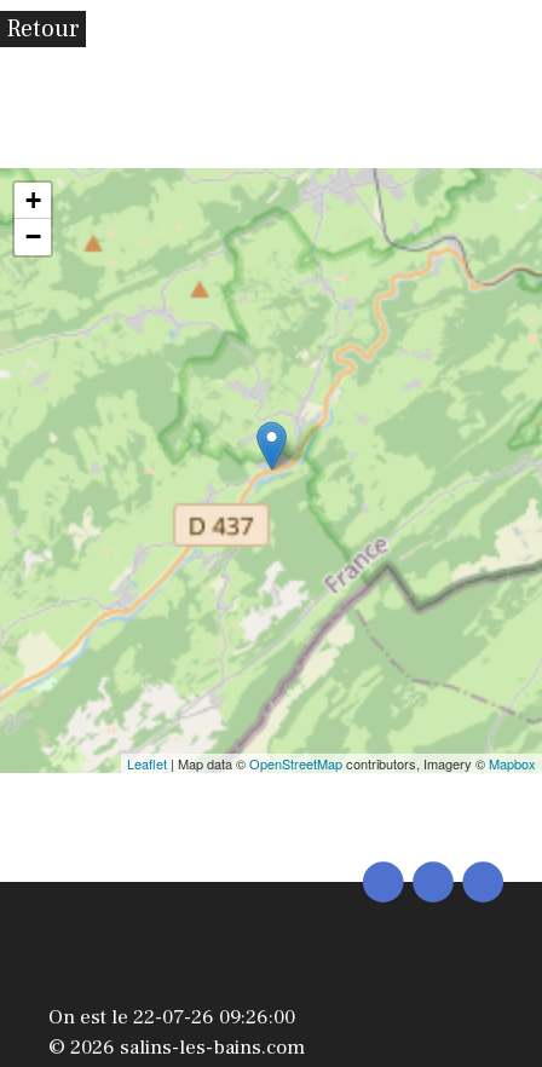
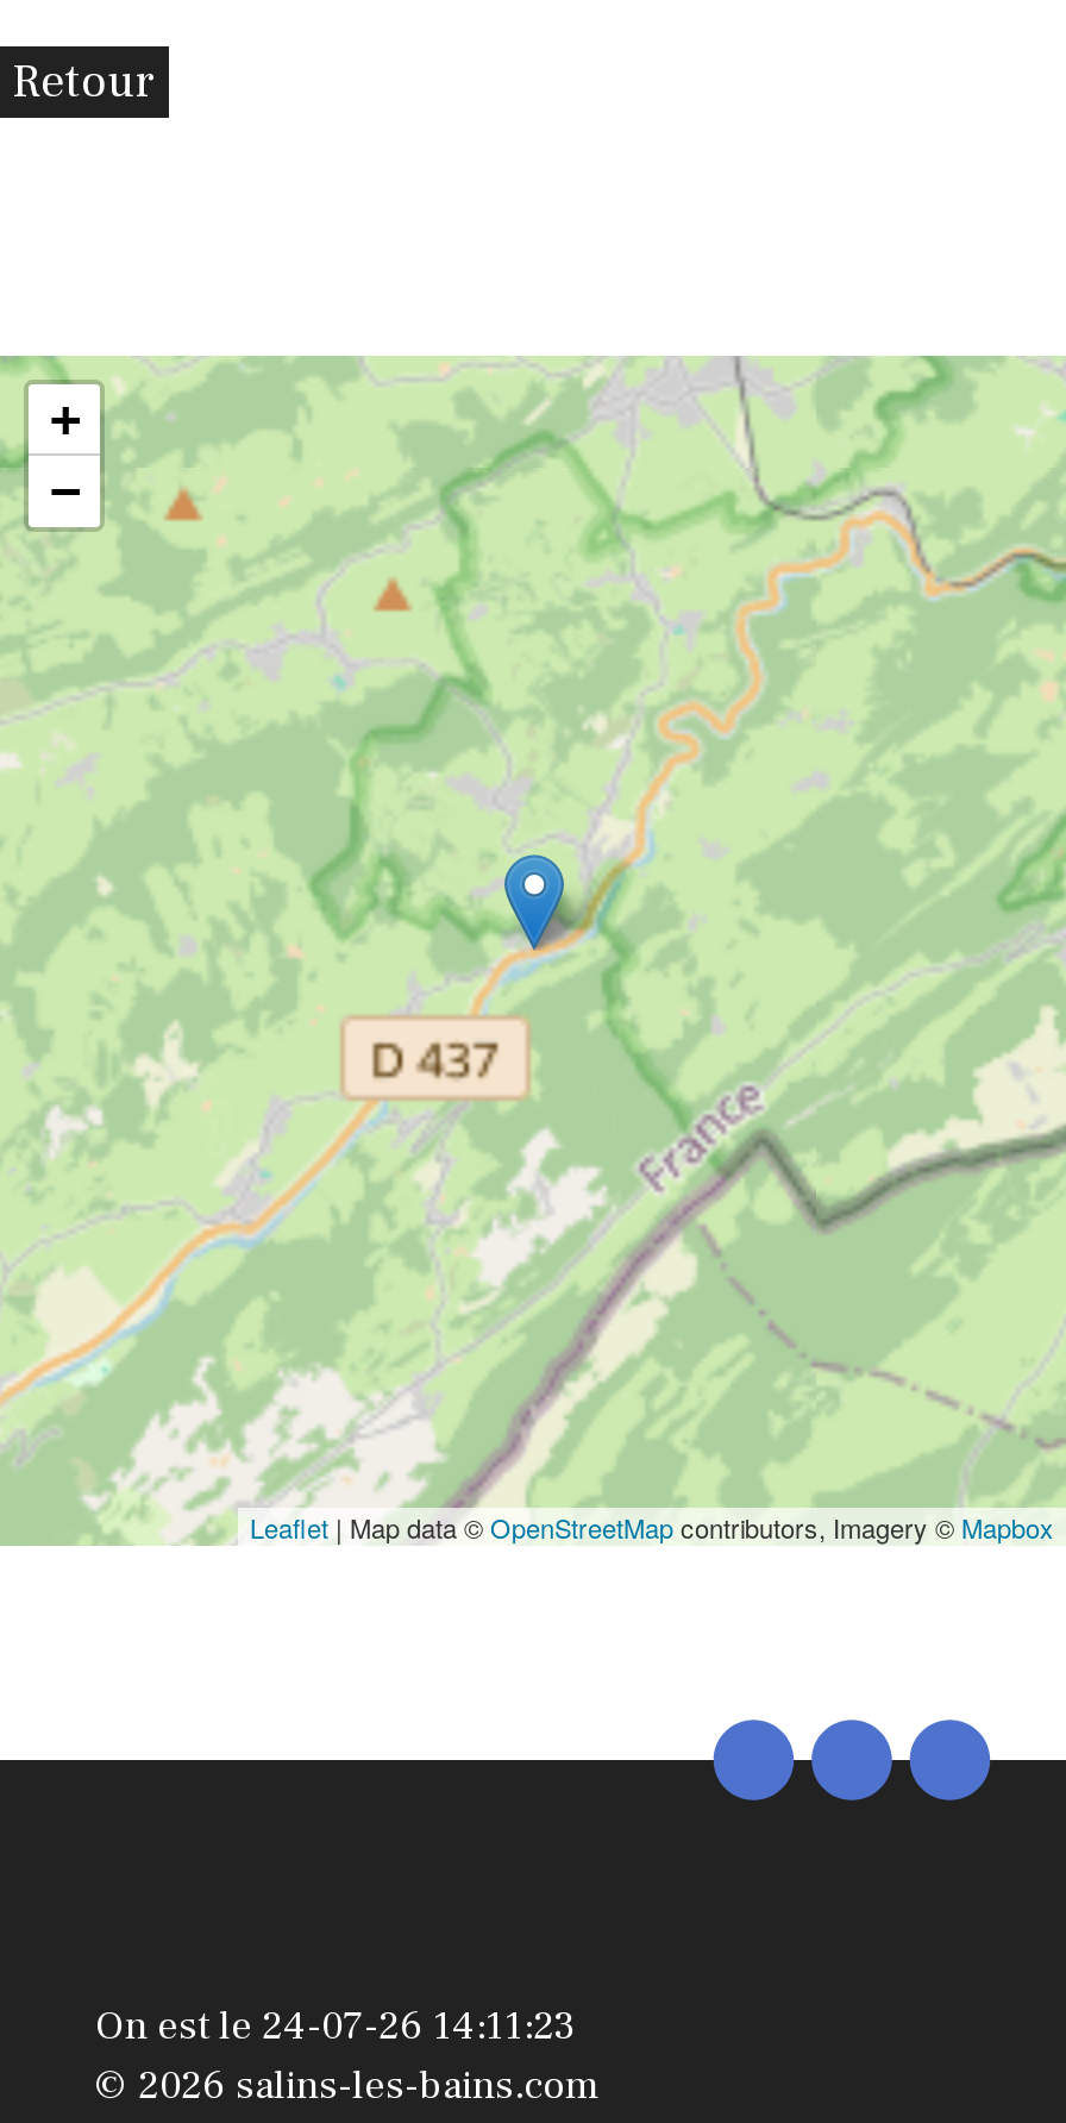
- On est le 22-07-26 09:26:00
+ On est le 24-07-26 14:11:23
